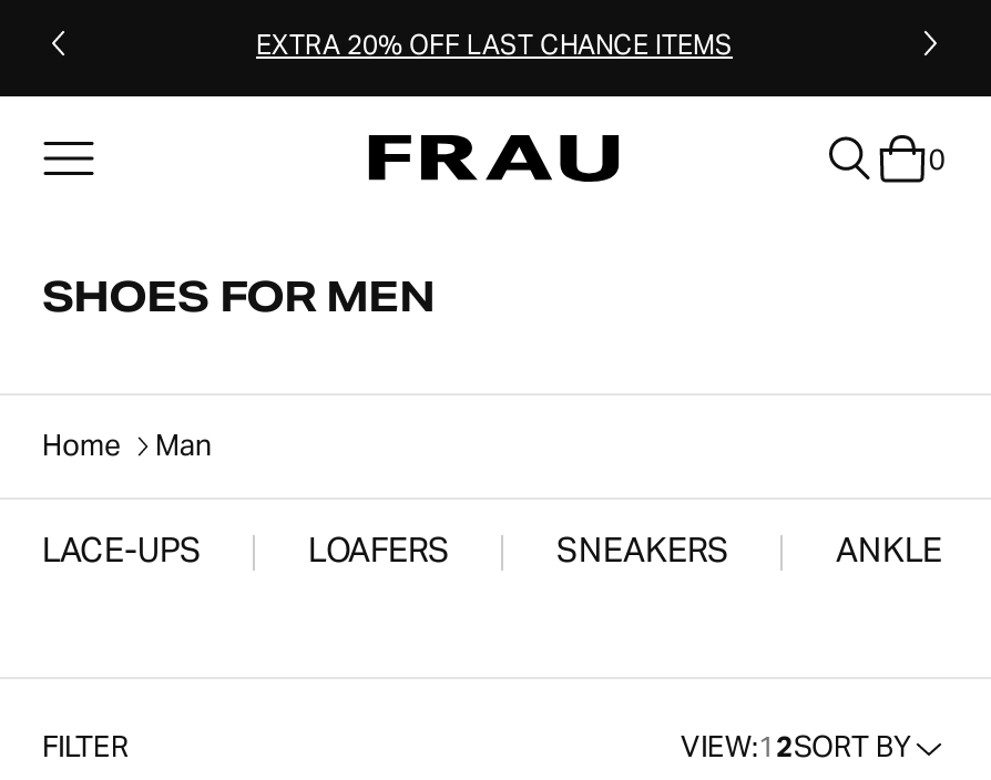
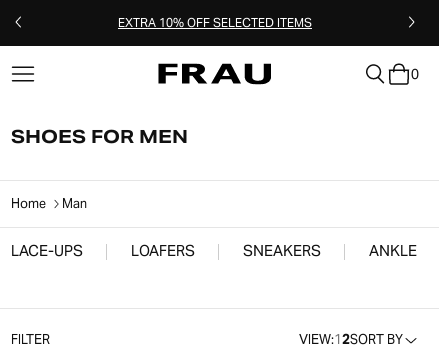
- EXTRA 20% OFF LAST CHANCE ITEMS
+ EXTRA 10% OFF SELECTED ITEMS
